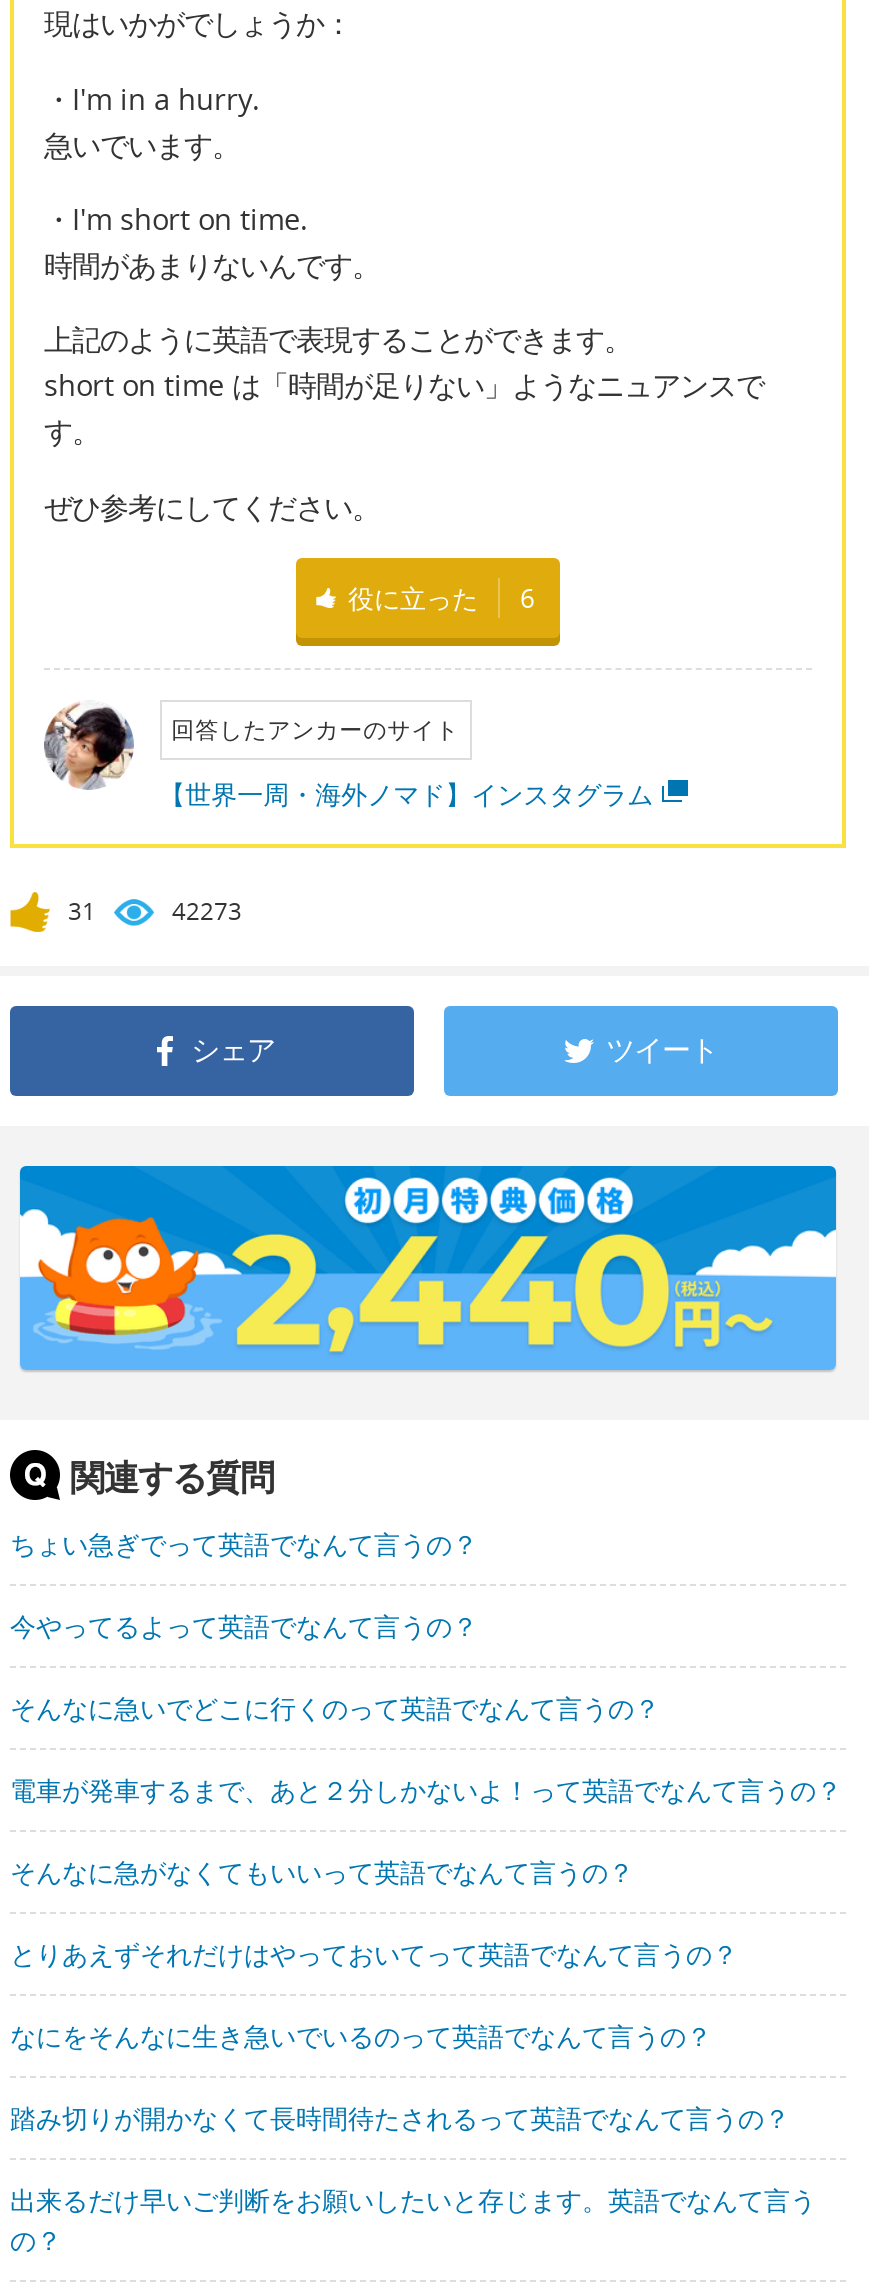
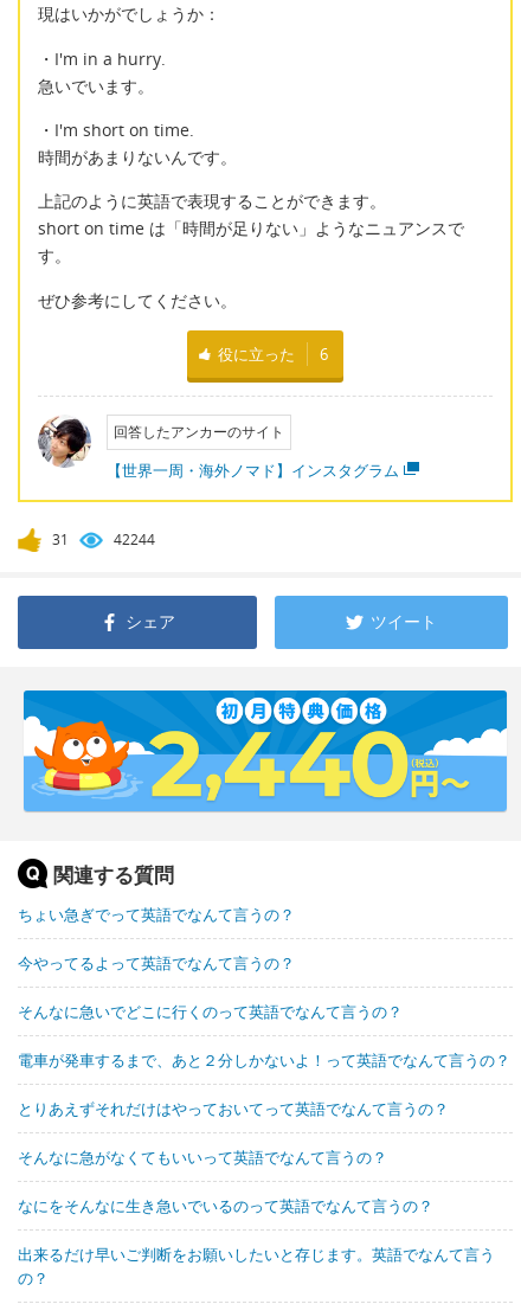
- 42273
+ 42244

moved down: そんなに急がなくてもいいって英語でなんて言うの？

- 踏み切りが開かなくて長時間待たされるって英語でなんて言うの？
